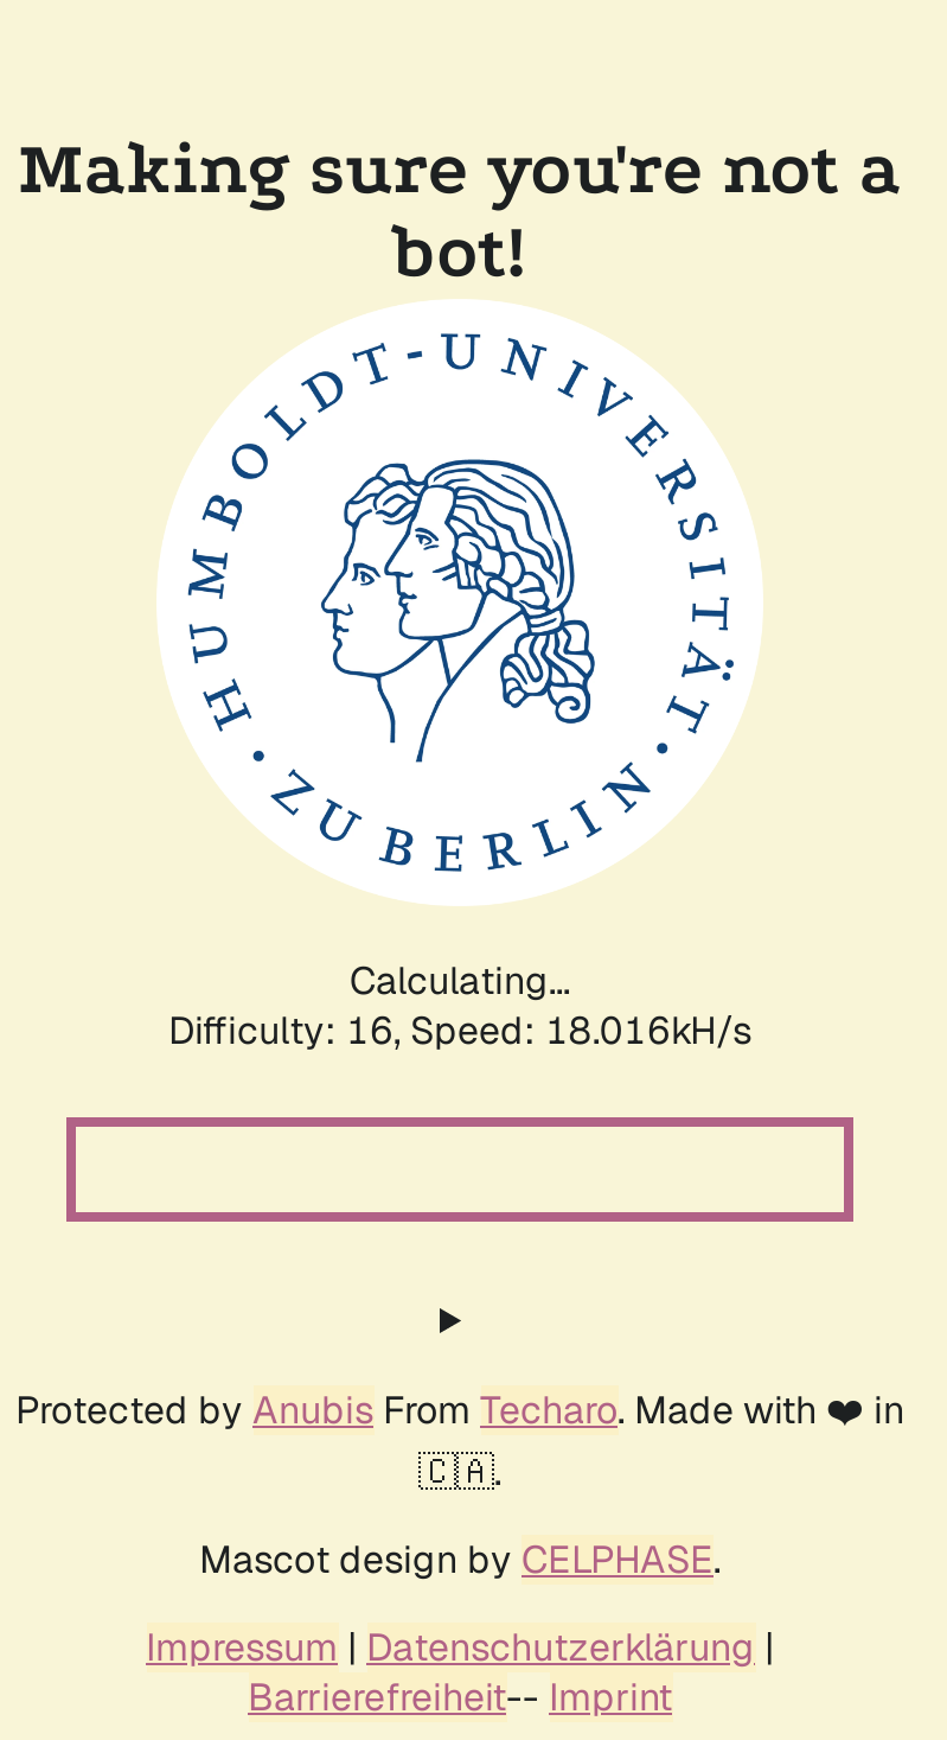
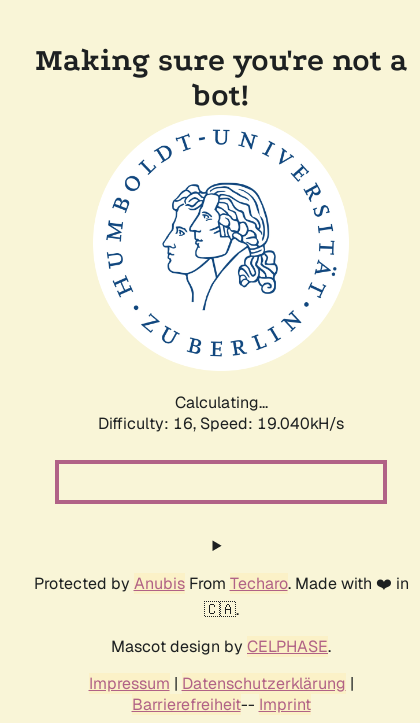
- Difficulty: 16, Speed: 18.016kH/s
+ Difficulty: 16, Speed: 19.040kH/s
